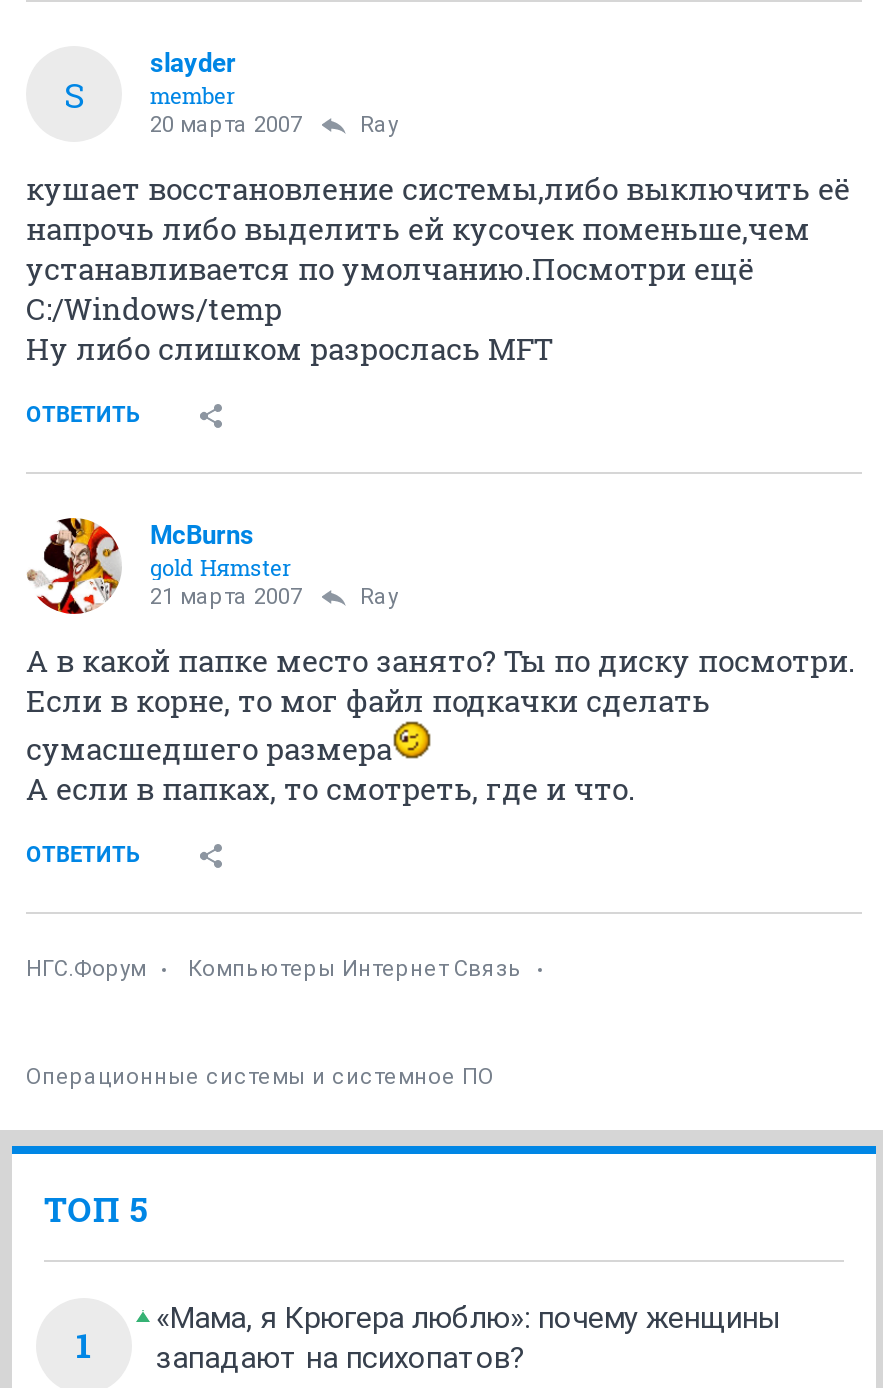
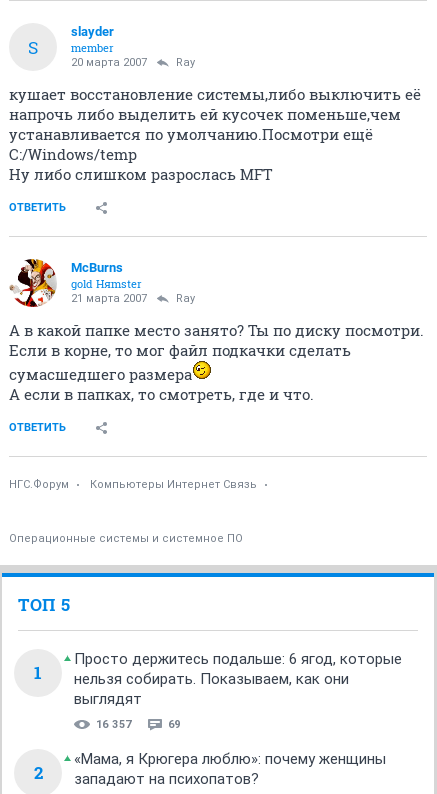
+ Просто держитесь подальше: 6 ягод, которые
+ нельзя собирать. Показываем, как они
+ выглядят
+ 16 357
+ 69
+ 2
